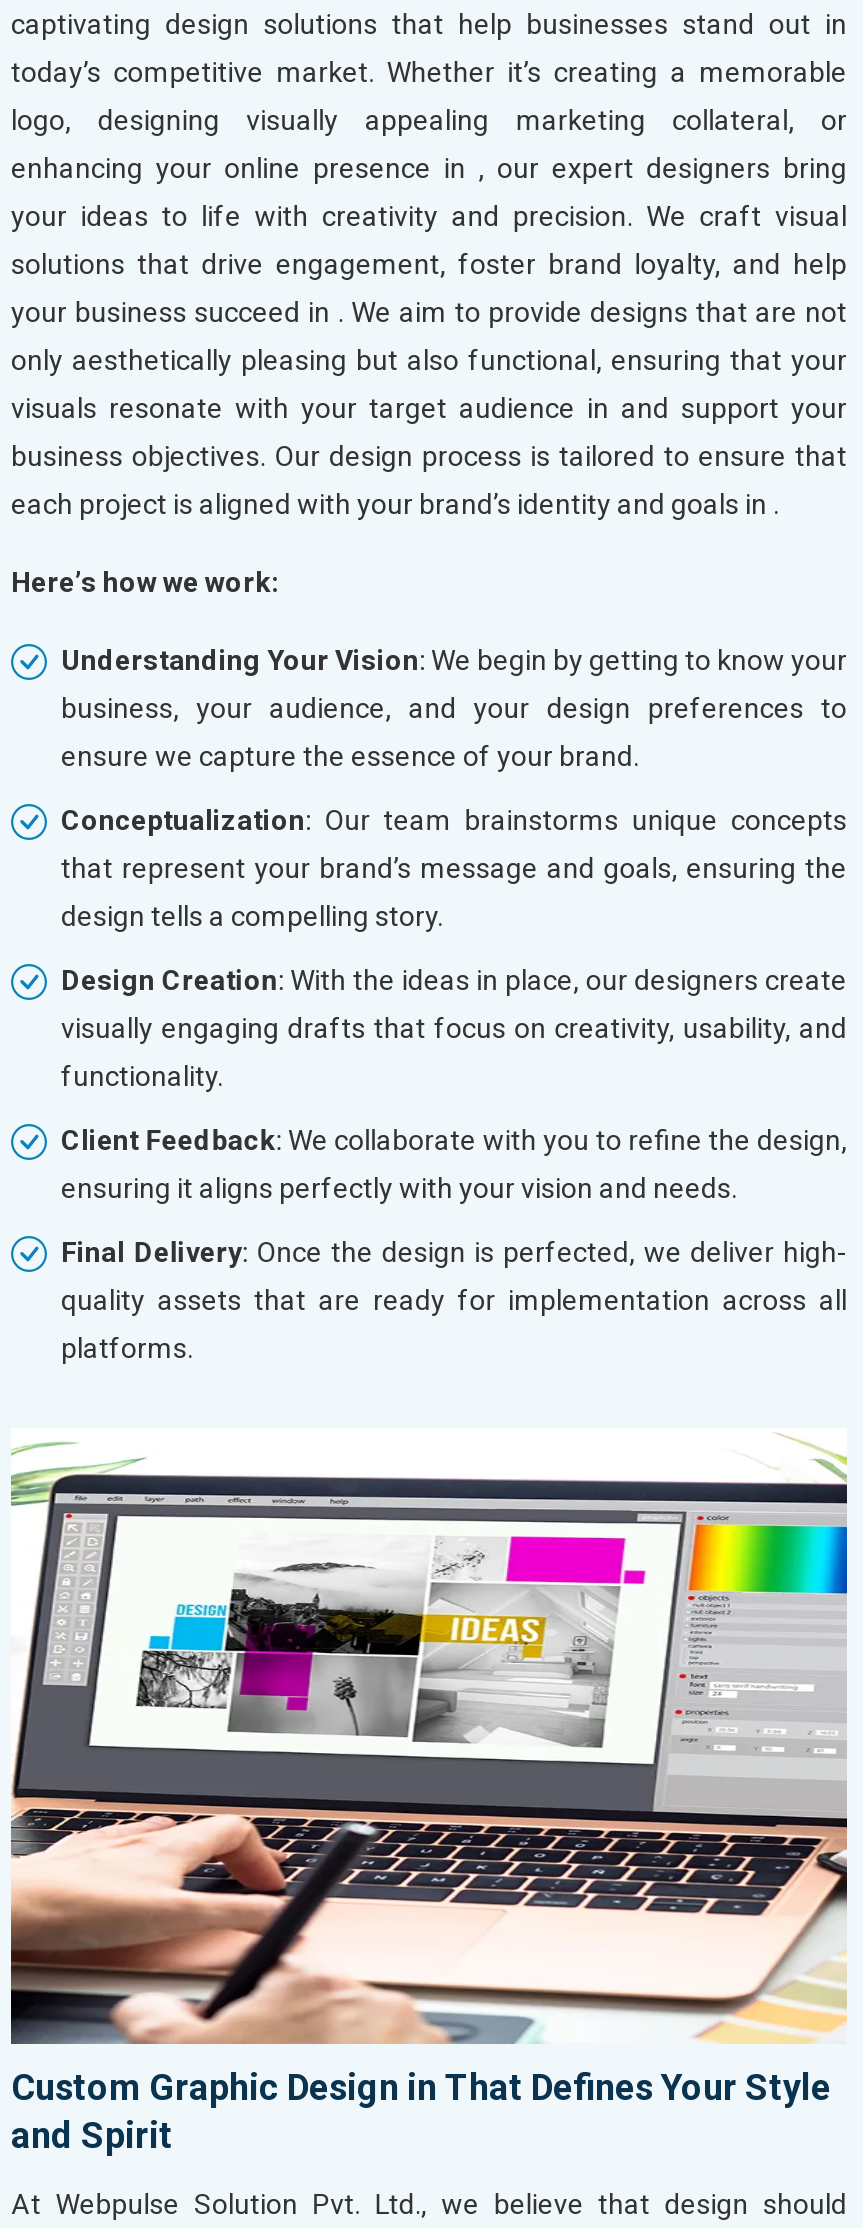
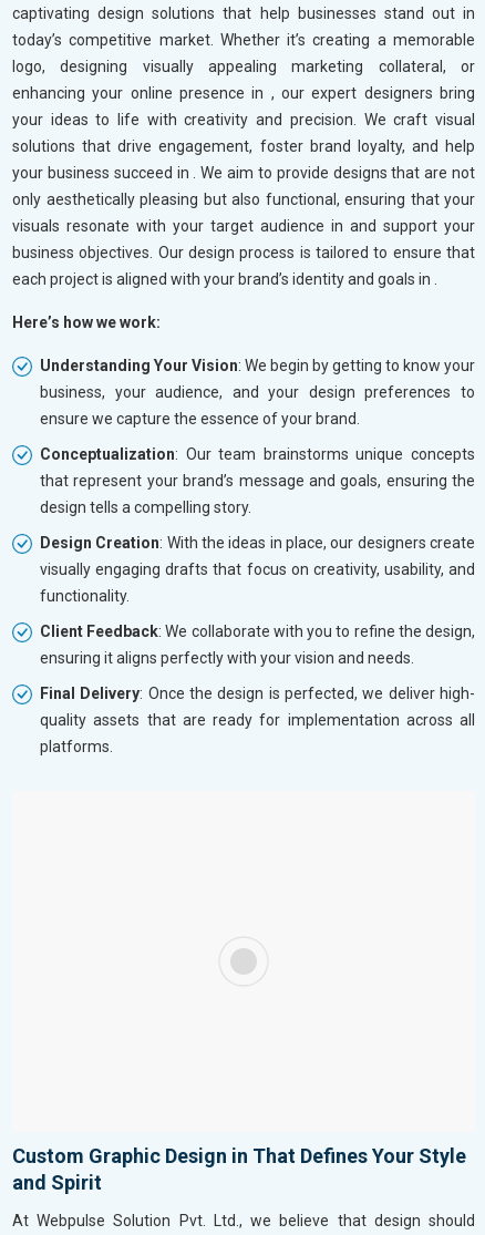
- [image]
